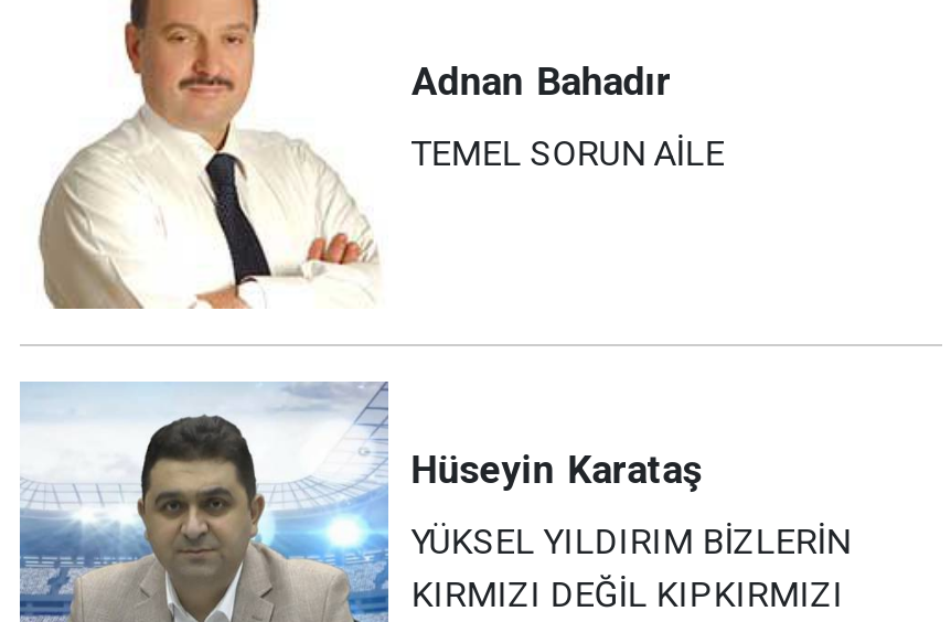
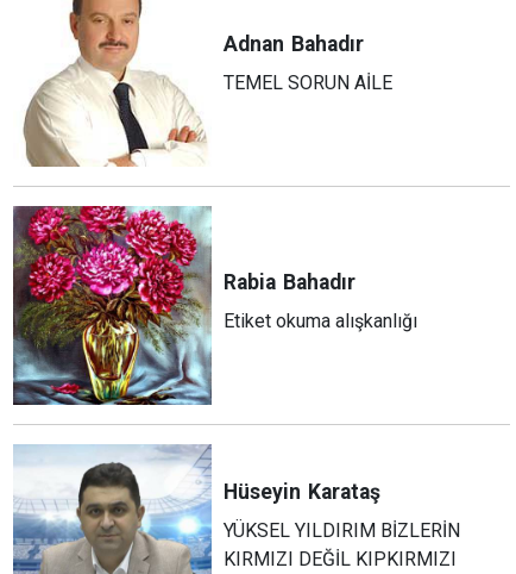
+ [image]
+ Rabia Bahadır
+ Etiket okuma alışkanlığı
